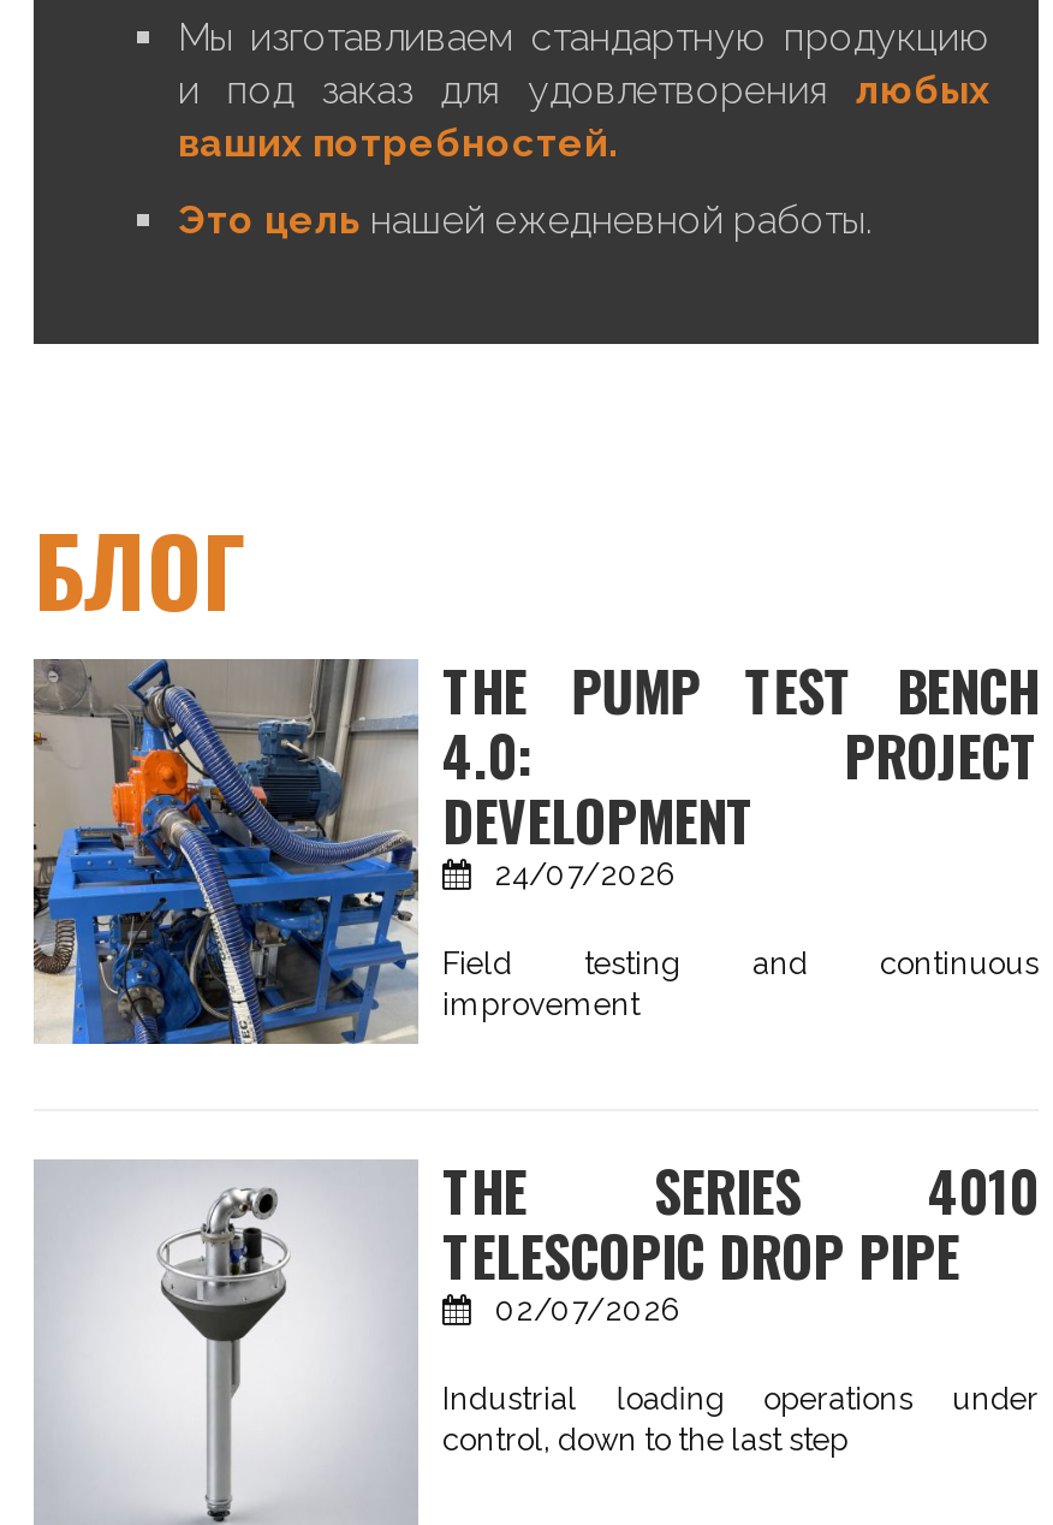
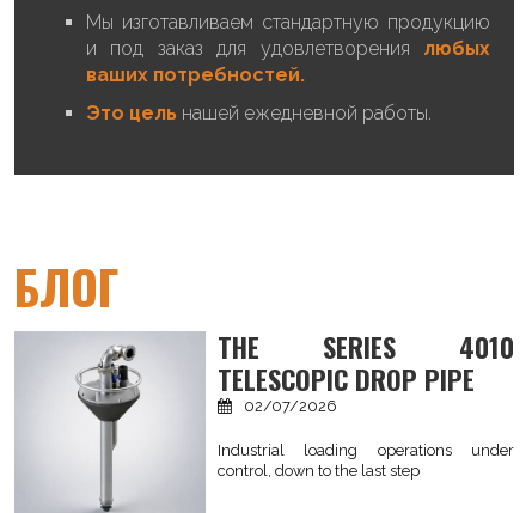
- [image]
- THE PUMP TEST BENCH
- 4.0: PROJECT
- DEVELOPMENT
- 24/07/2026
- Field testing and continuous
- improvement
